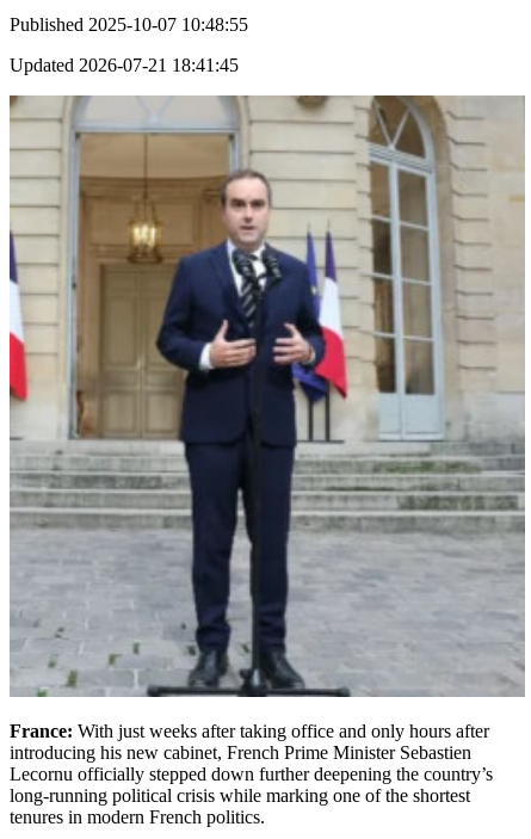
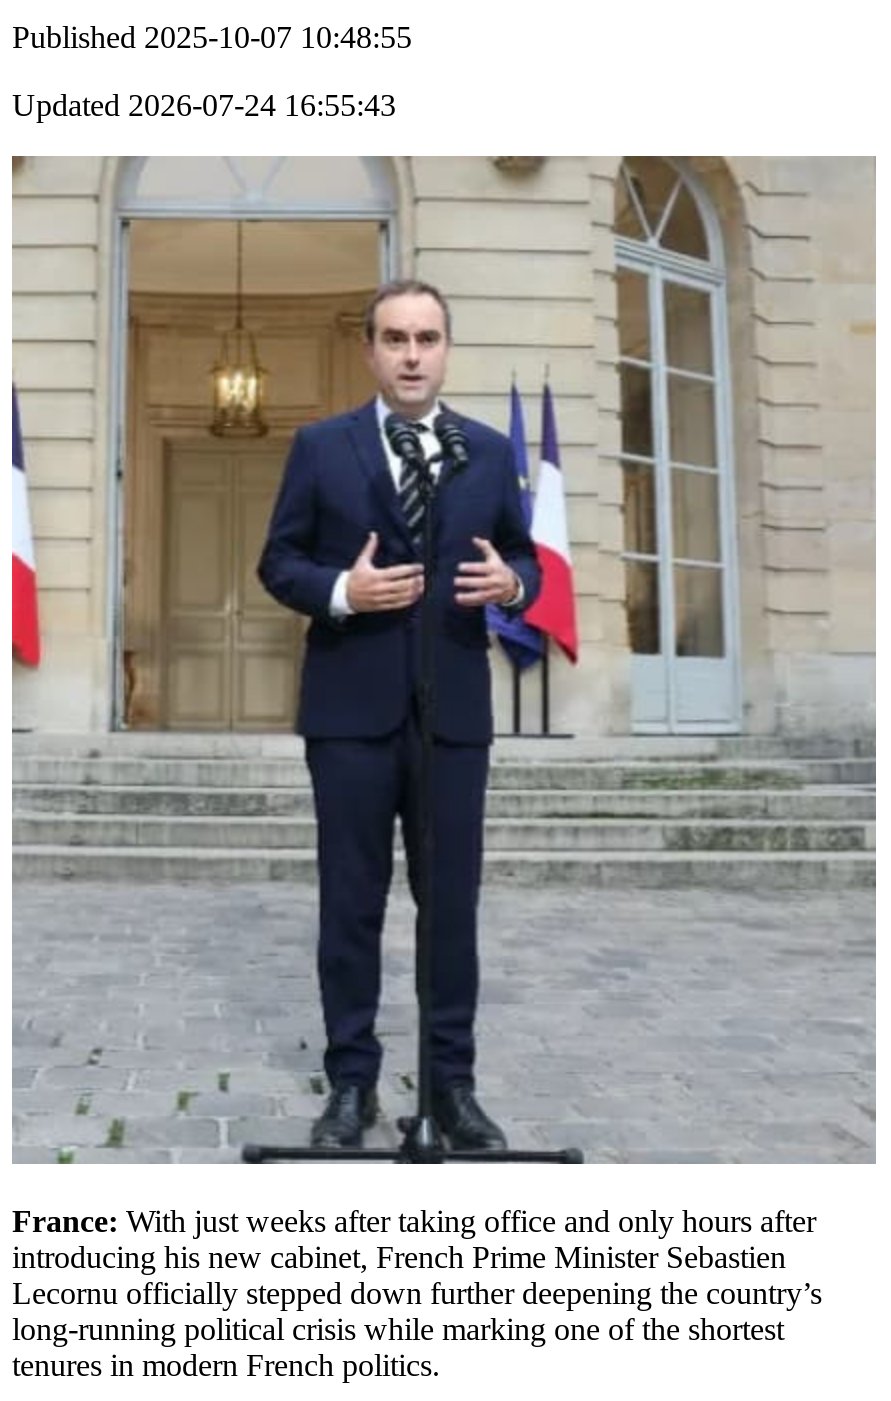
- Updated 2026-07-21 18:41:45
+ Updated 2026-07-24 16:55:43
